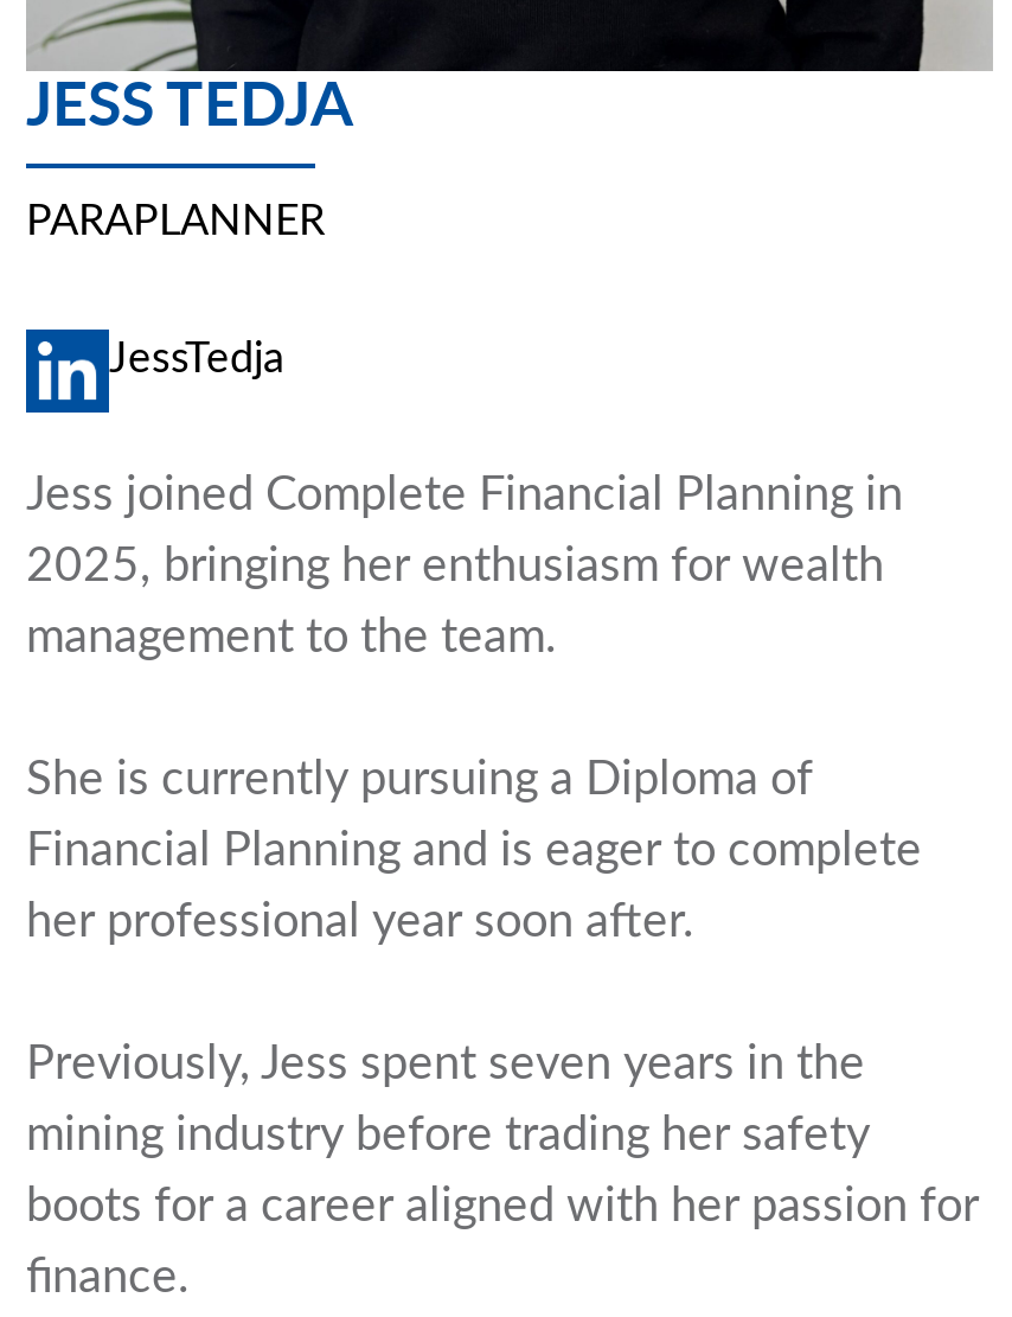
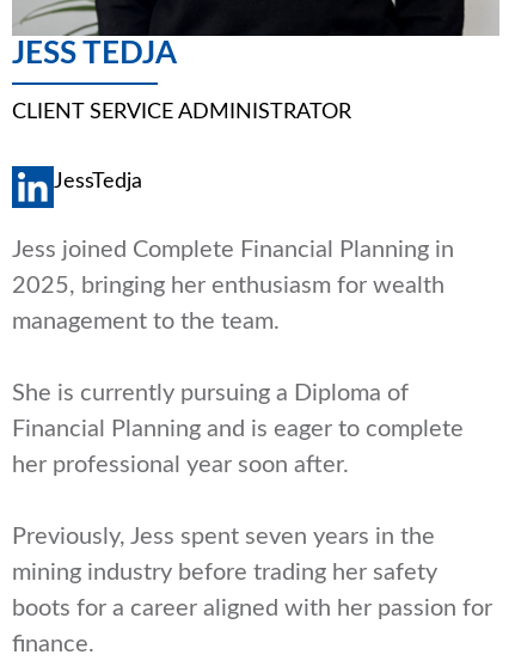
- PARAPLANNER
+ CLIENT SERVICE ADMINISTRATOR
